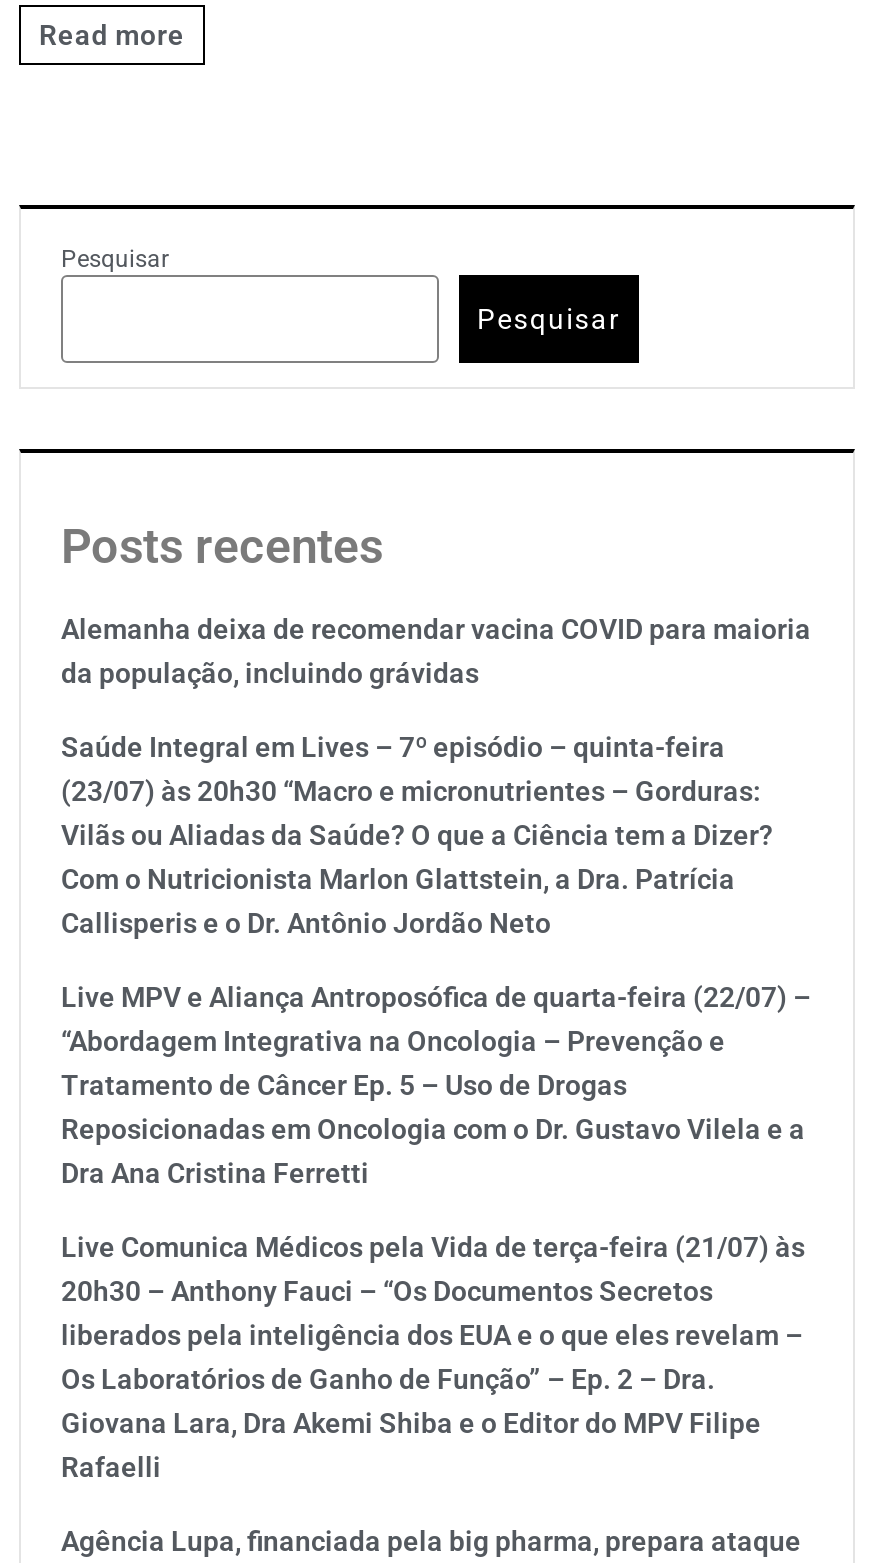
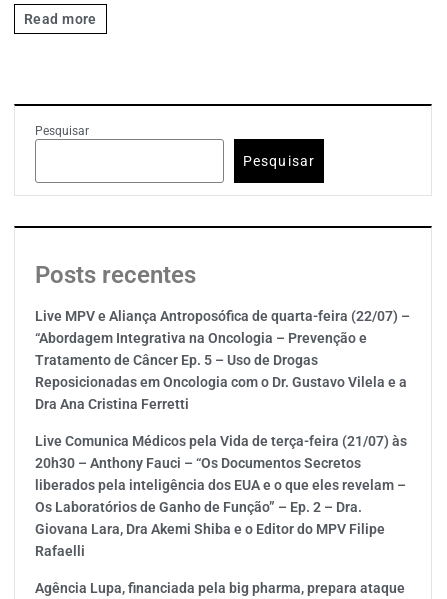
- Alemanha deixa de recomendar vacina COVID para maioria
- da população, incluindo grávidas
- Saúde Integral em Lives – 7º episódio – quinta-feira
- (23/07) às 20h30 “Macro e micronutrientes – Gorduras:
- Vilãs ou Aliadas da Saúde? O que a Ciência tem a Dizer?
- Com o Nutricionista Marlon Glattstein, a Dra. Patrícia
- Callisperis e o Dr. Antônio Jordão Neto
